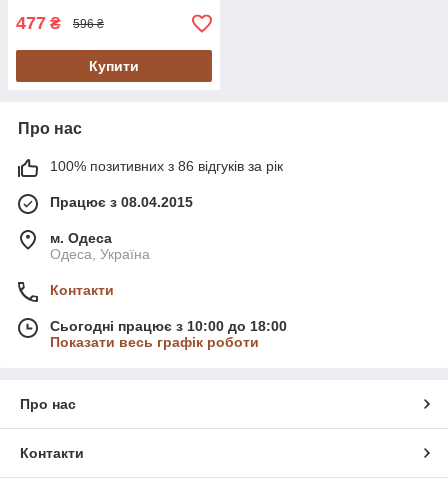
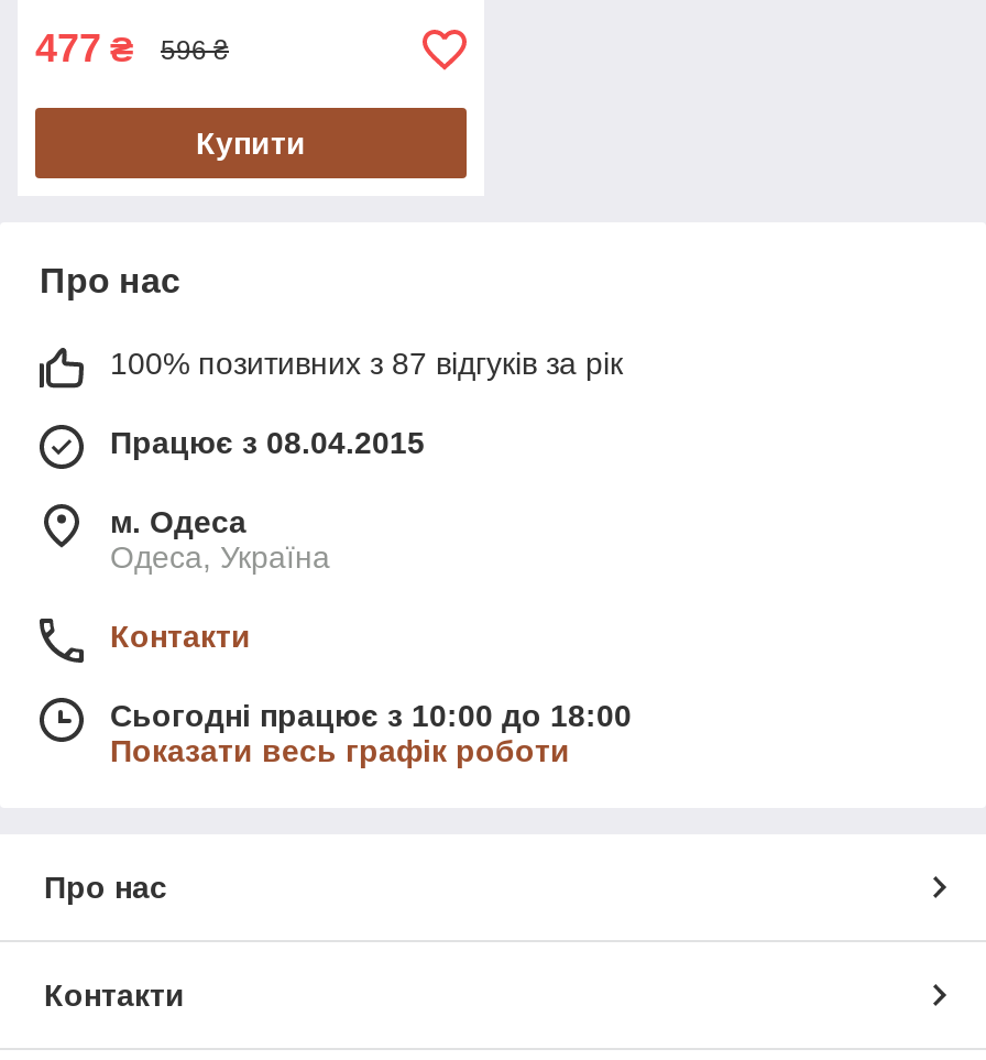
- 100% позитивних з 86 відгуків за рік
+ 100% позитивних з 87 відгуків за рік
